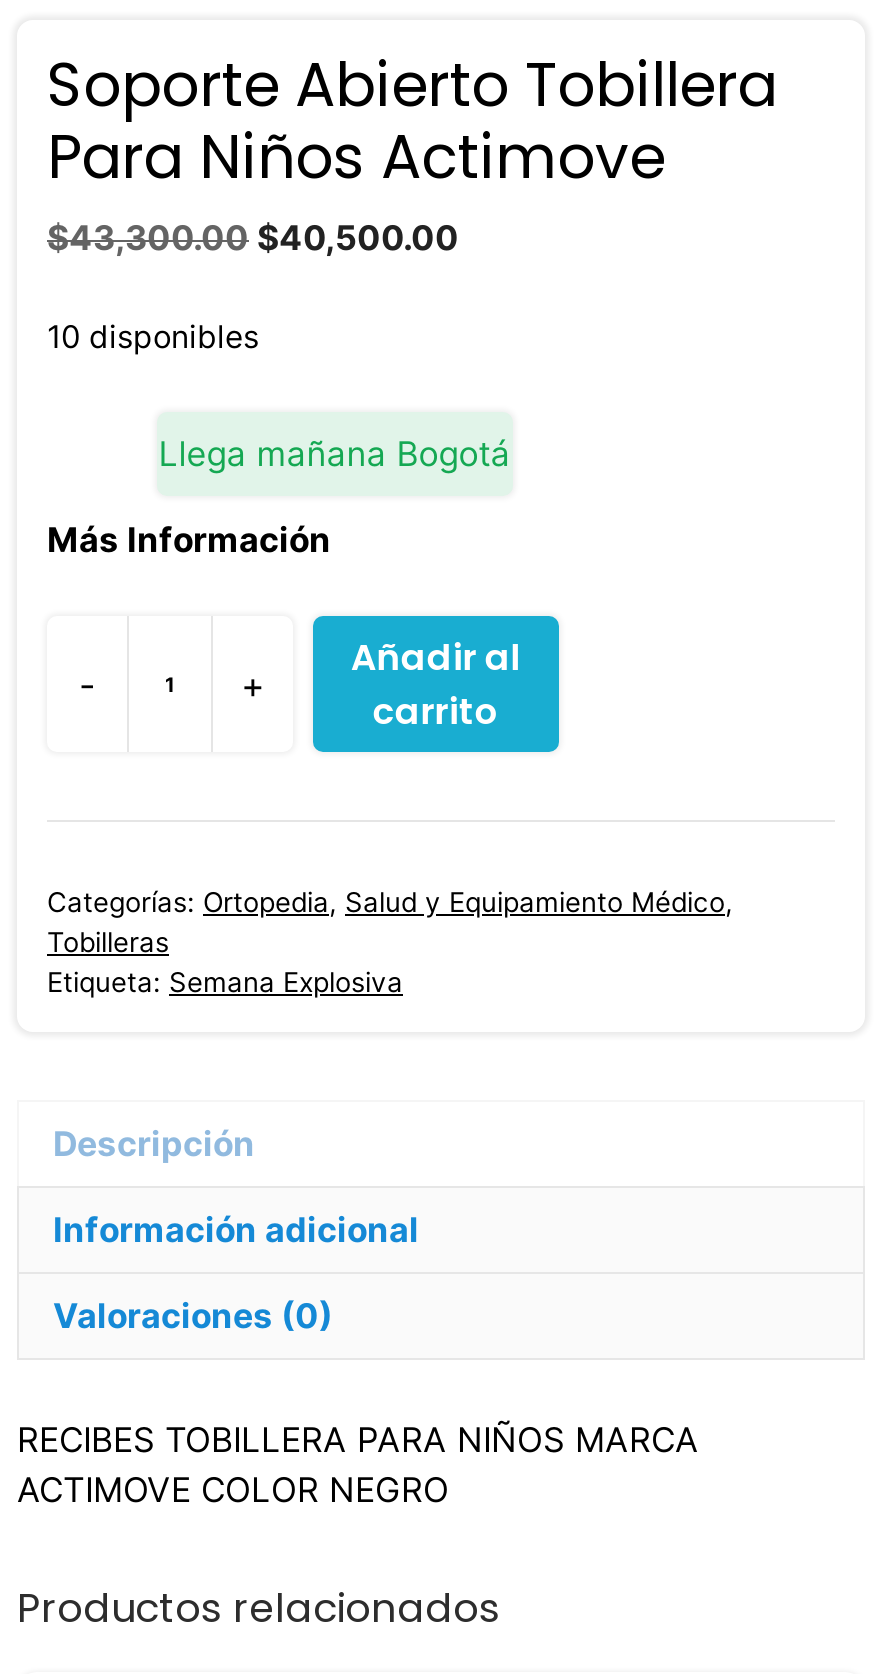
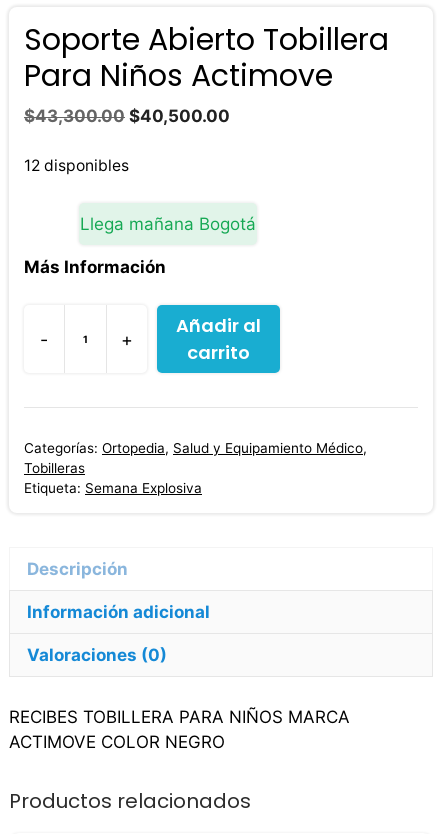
- 10 disponibles
+ 12 disponibles
